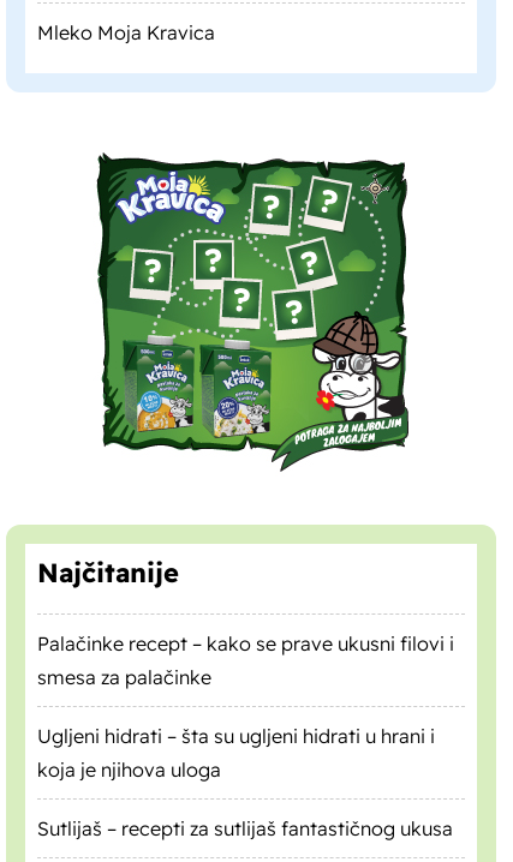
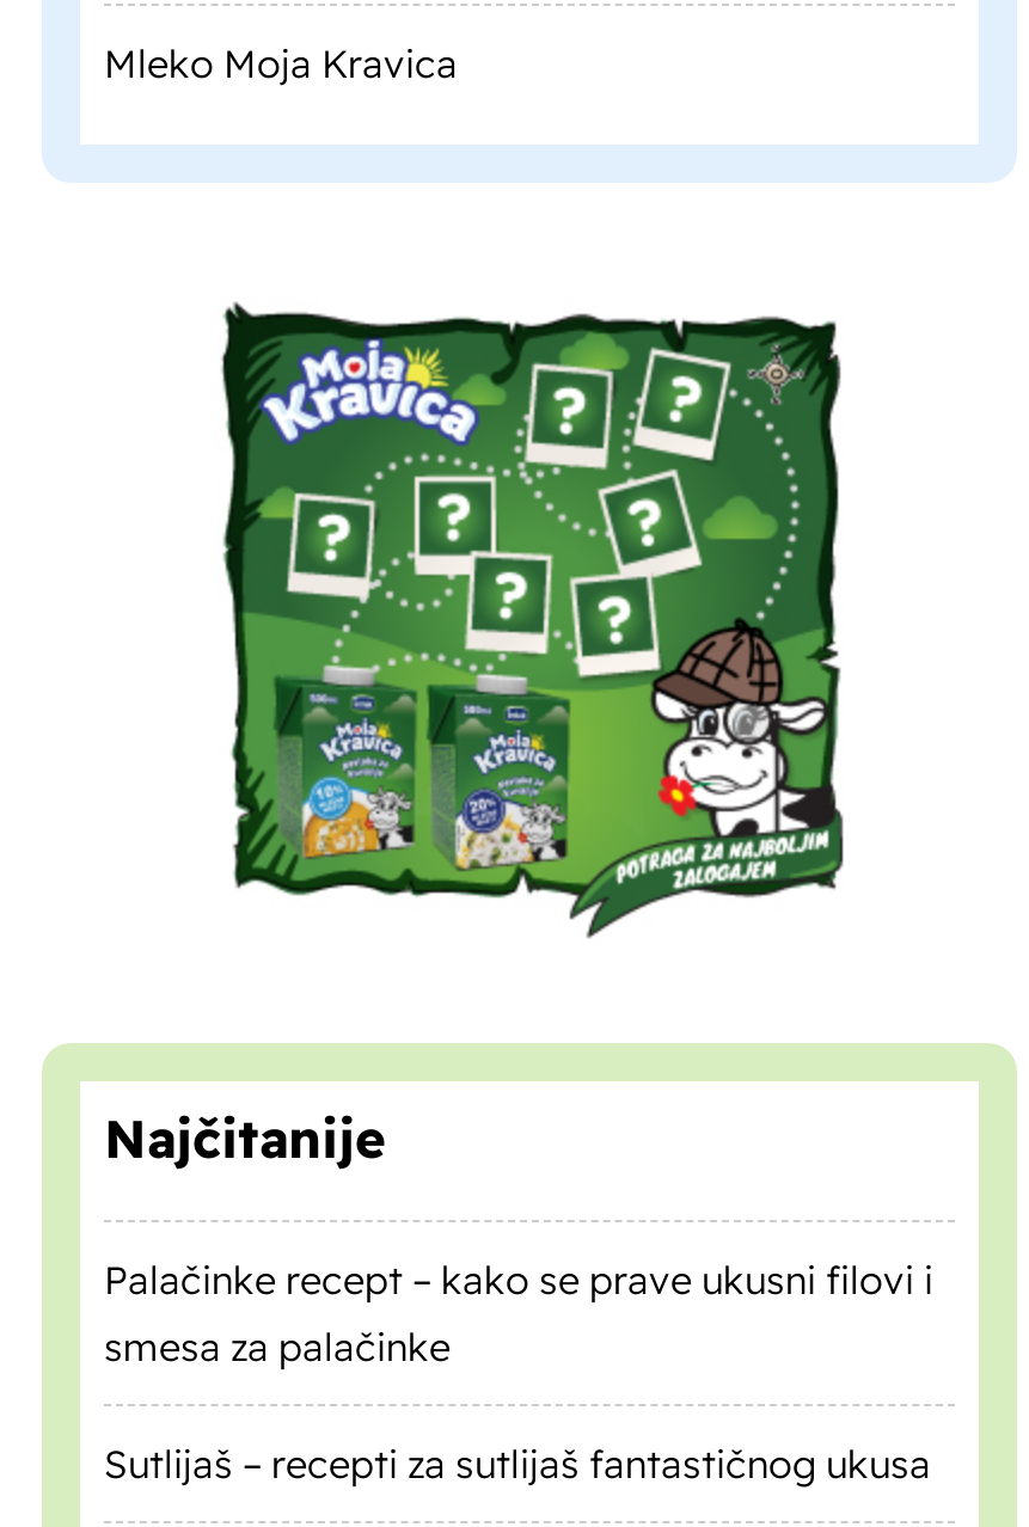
- Ugljeni hidrati – šta su ugljeni hidrati u hrani i
- koja je njihova uloga
